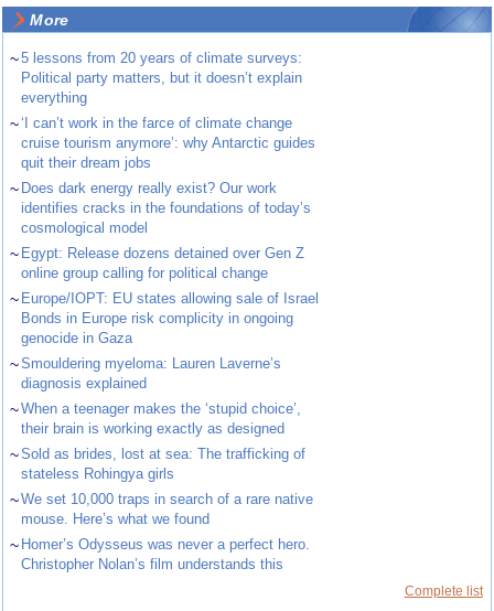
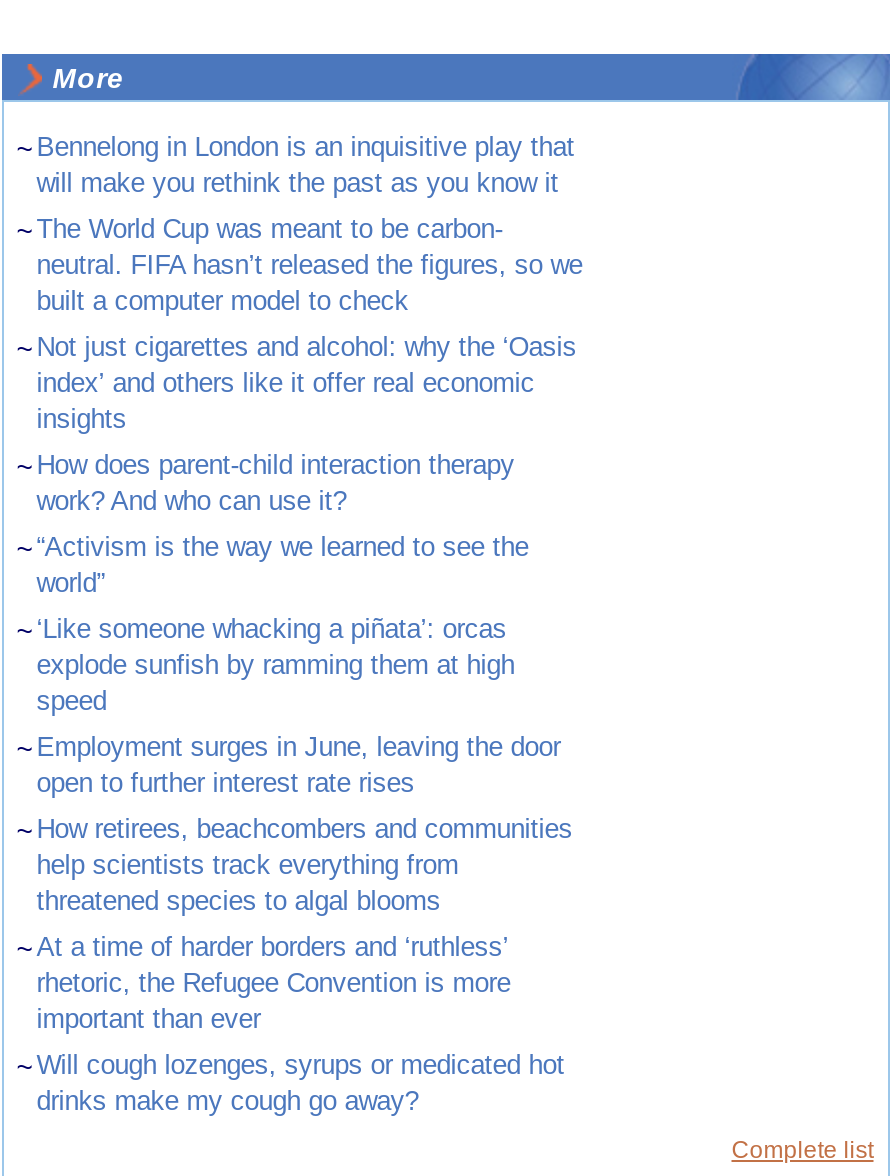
- ~ 5 lessons from 20 years of climate surveys:
- Political party matters, but it doesn’t explain
- everything
+ ~ Bennelong in London is an inquisitive play that
+ will make you rethink the past as you know it

- ~ ‘I can’t work in the farce of climate change
- cruise tourism anymore’: why Antarctic guides
- quit their dream jobs
+ ~ The World Cup was meant to be carbon-
+ neutral. FIFA hasn’t released the figures, so we
+ built a computer model to check

- ~ Does dark energy really exist? Our work
- identifies cracks in the foundations of today’s
- cosmological model
+ ~ Not just cigarettes and alcohol: why the ‘Oasis
+ index’ and others like it offer real economic
+ insights

- ~ Egypt: Release dozens detained over Gen Z
- online group calling for political change
+ ~ How does parent-child interaction therapy
+ work? And who can use it?

- ~ Europe/IOPT: EU states allowing sale of Israel
- Bonds in Europe risk complicity in ongoing
- genocide in Gaza
+ ~ “Activism is the way we learned to see the
+ world”

- ~ Smouldering myeloma: Lauren Laverne’s
- diagnosis explained
+ ~ ‘Like someone whacking a piñata’: orcas
+ explode sunfish by ramming them at high
+ speed

- ~ When a teenager makes the ‘stupid choice’,
- their brain is working exactly as designed
+ ~ Employment surges in June, leaving the door
+ open to further interest rate rises

- ~ Sold as brides, lost at sea: The trafficking of
- stateless Rohingya girls
+ ~ How retirees, beachcombers and communities
+ help scientists track everything from
+ threatened species to algal blooms

- ~ We set 10,000 traps in search of a rare native
- mouse. Here’s what we found
+ ~ At a time of harder borders and ‘ruthless’
+ rhetoric, the Refugee Convention is more
+ important than ever

- ~ Homer’s Odysseus was never a perfect hero.
- Christopher Nolan’s film understands this
+ ~ Will cough lozenges, syrups or medicated hot
+ drinks make my cough go away?
